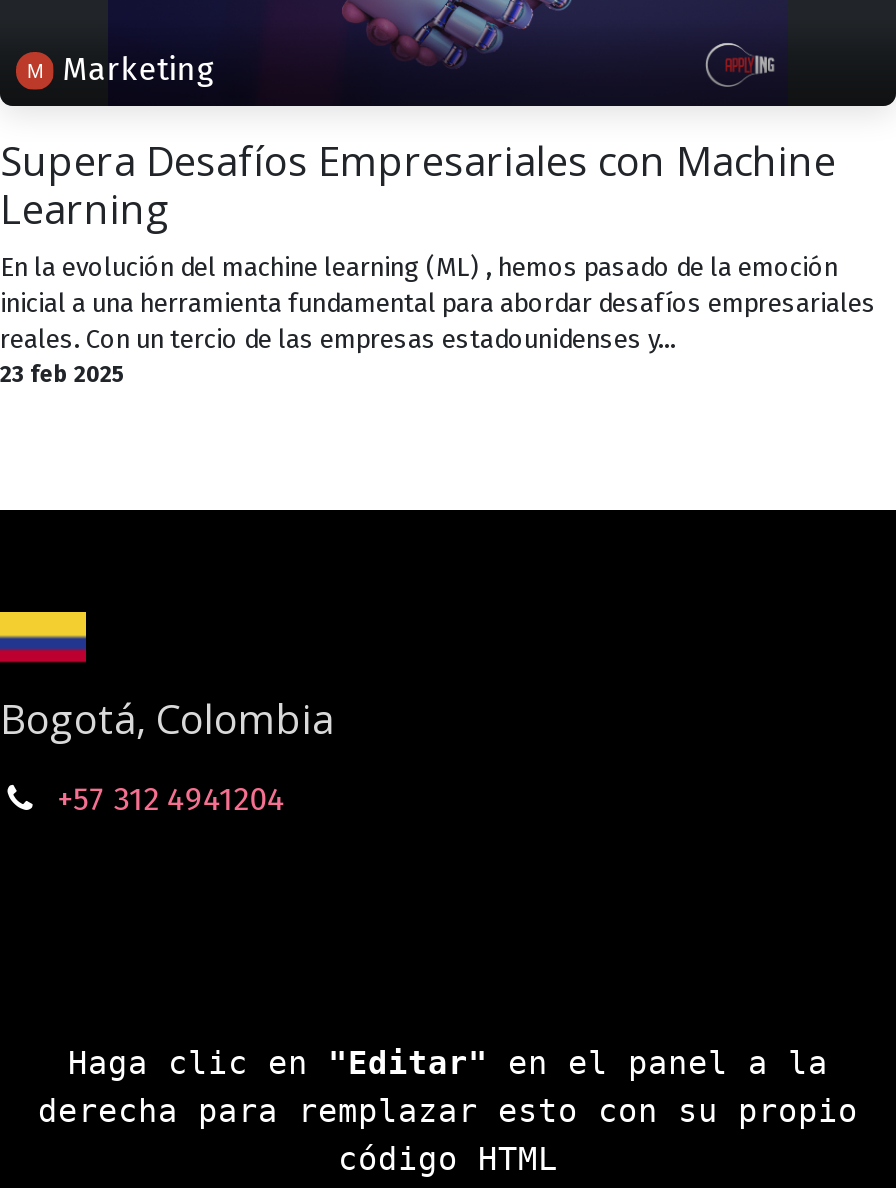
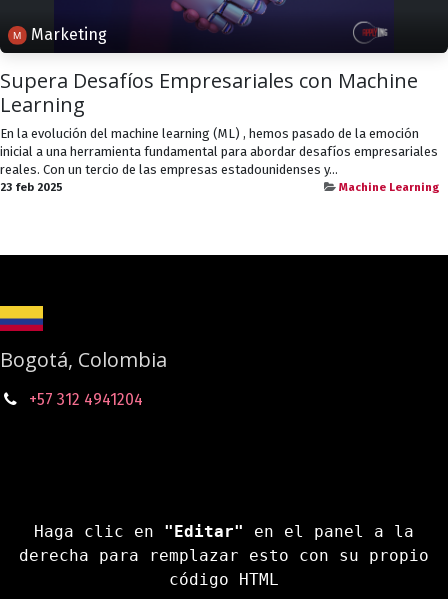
+ Machine Learning
